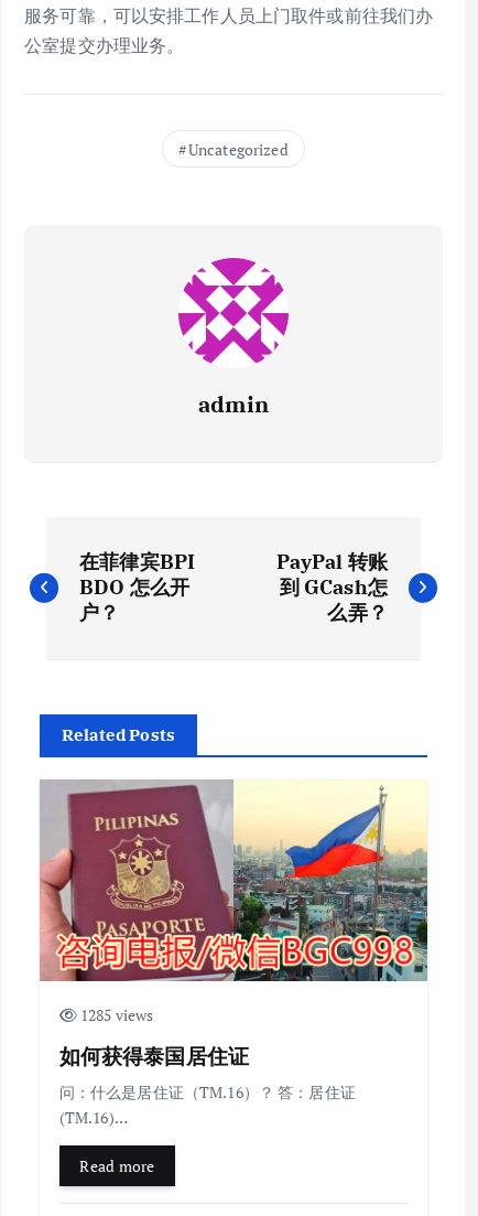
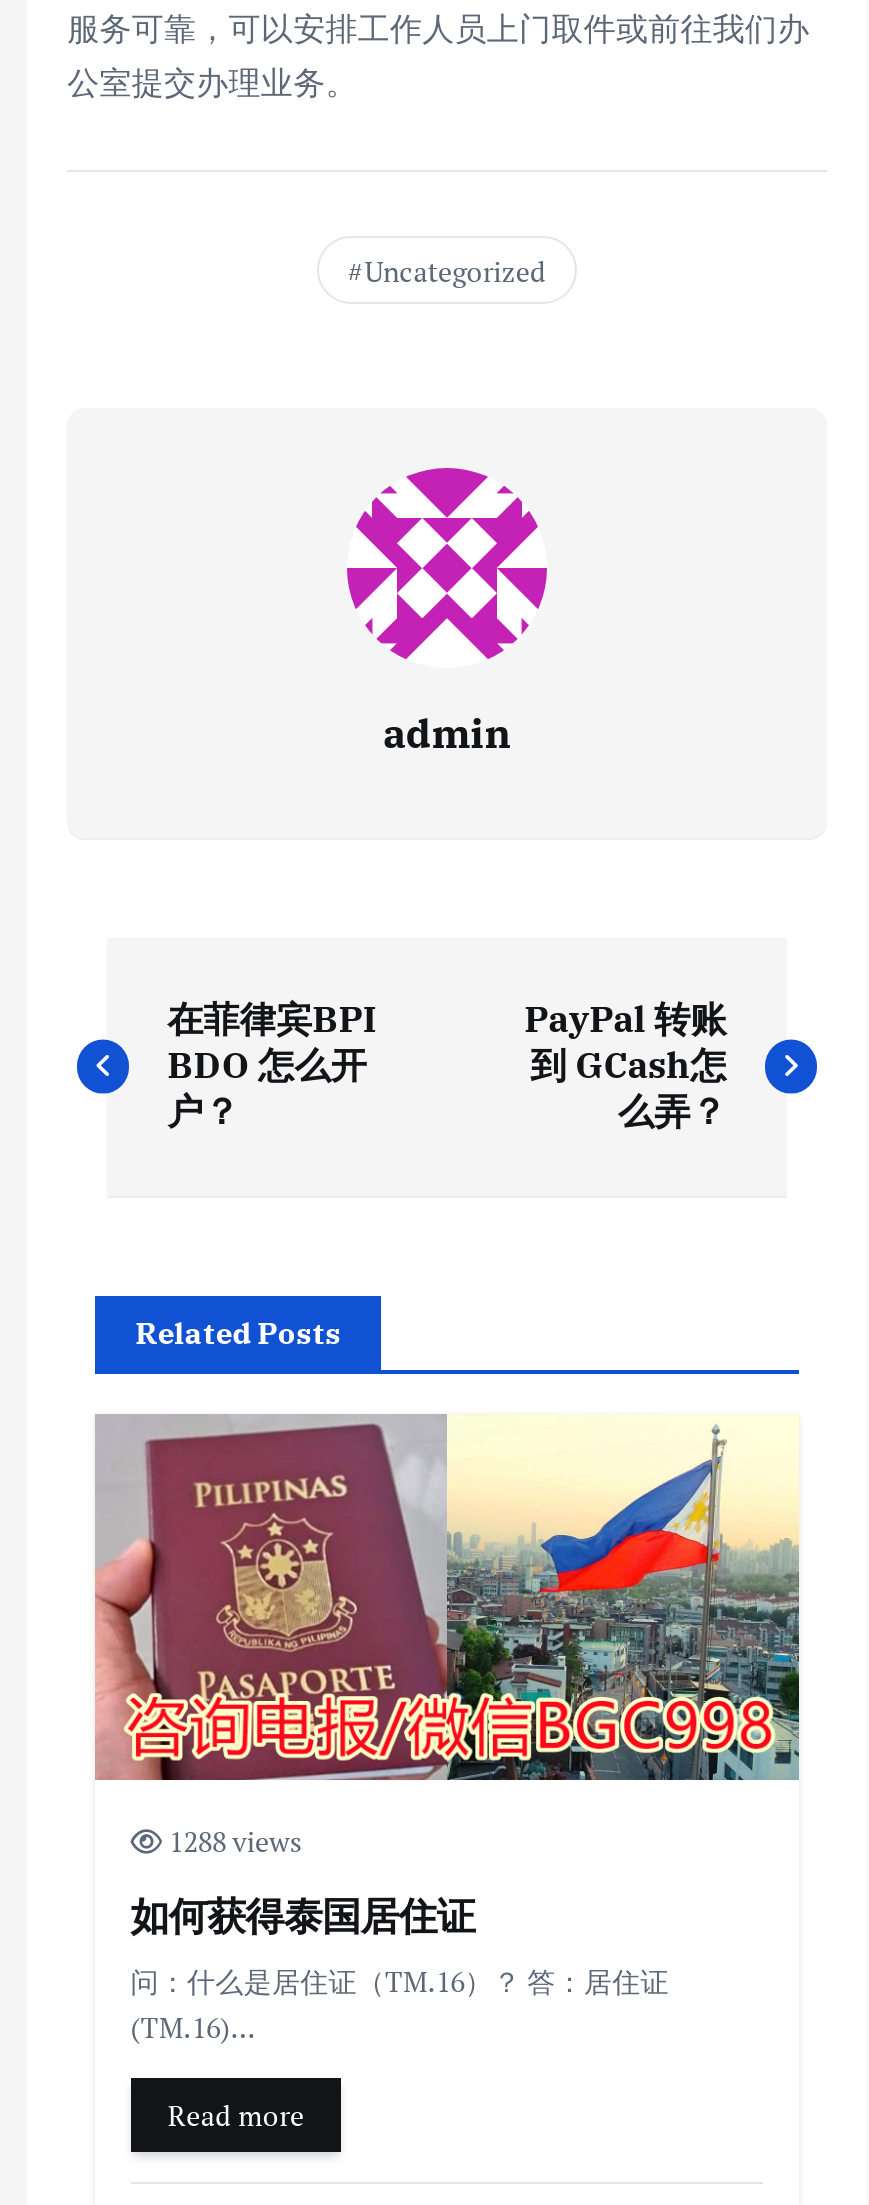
- 1285 views
+ 1288 views
